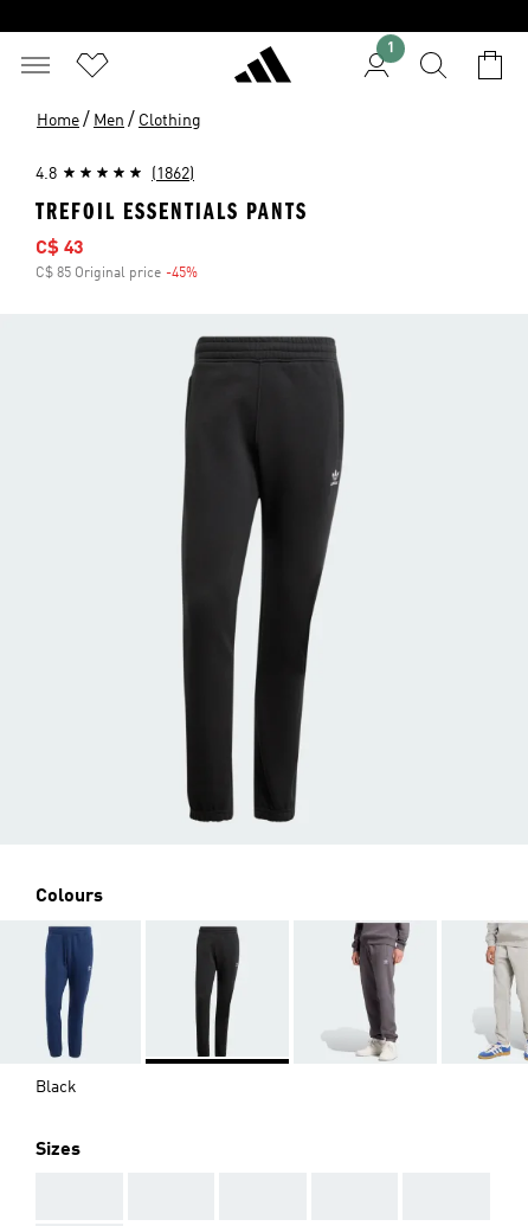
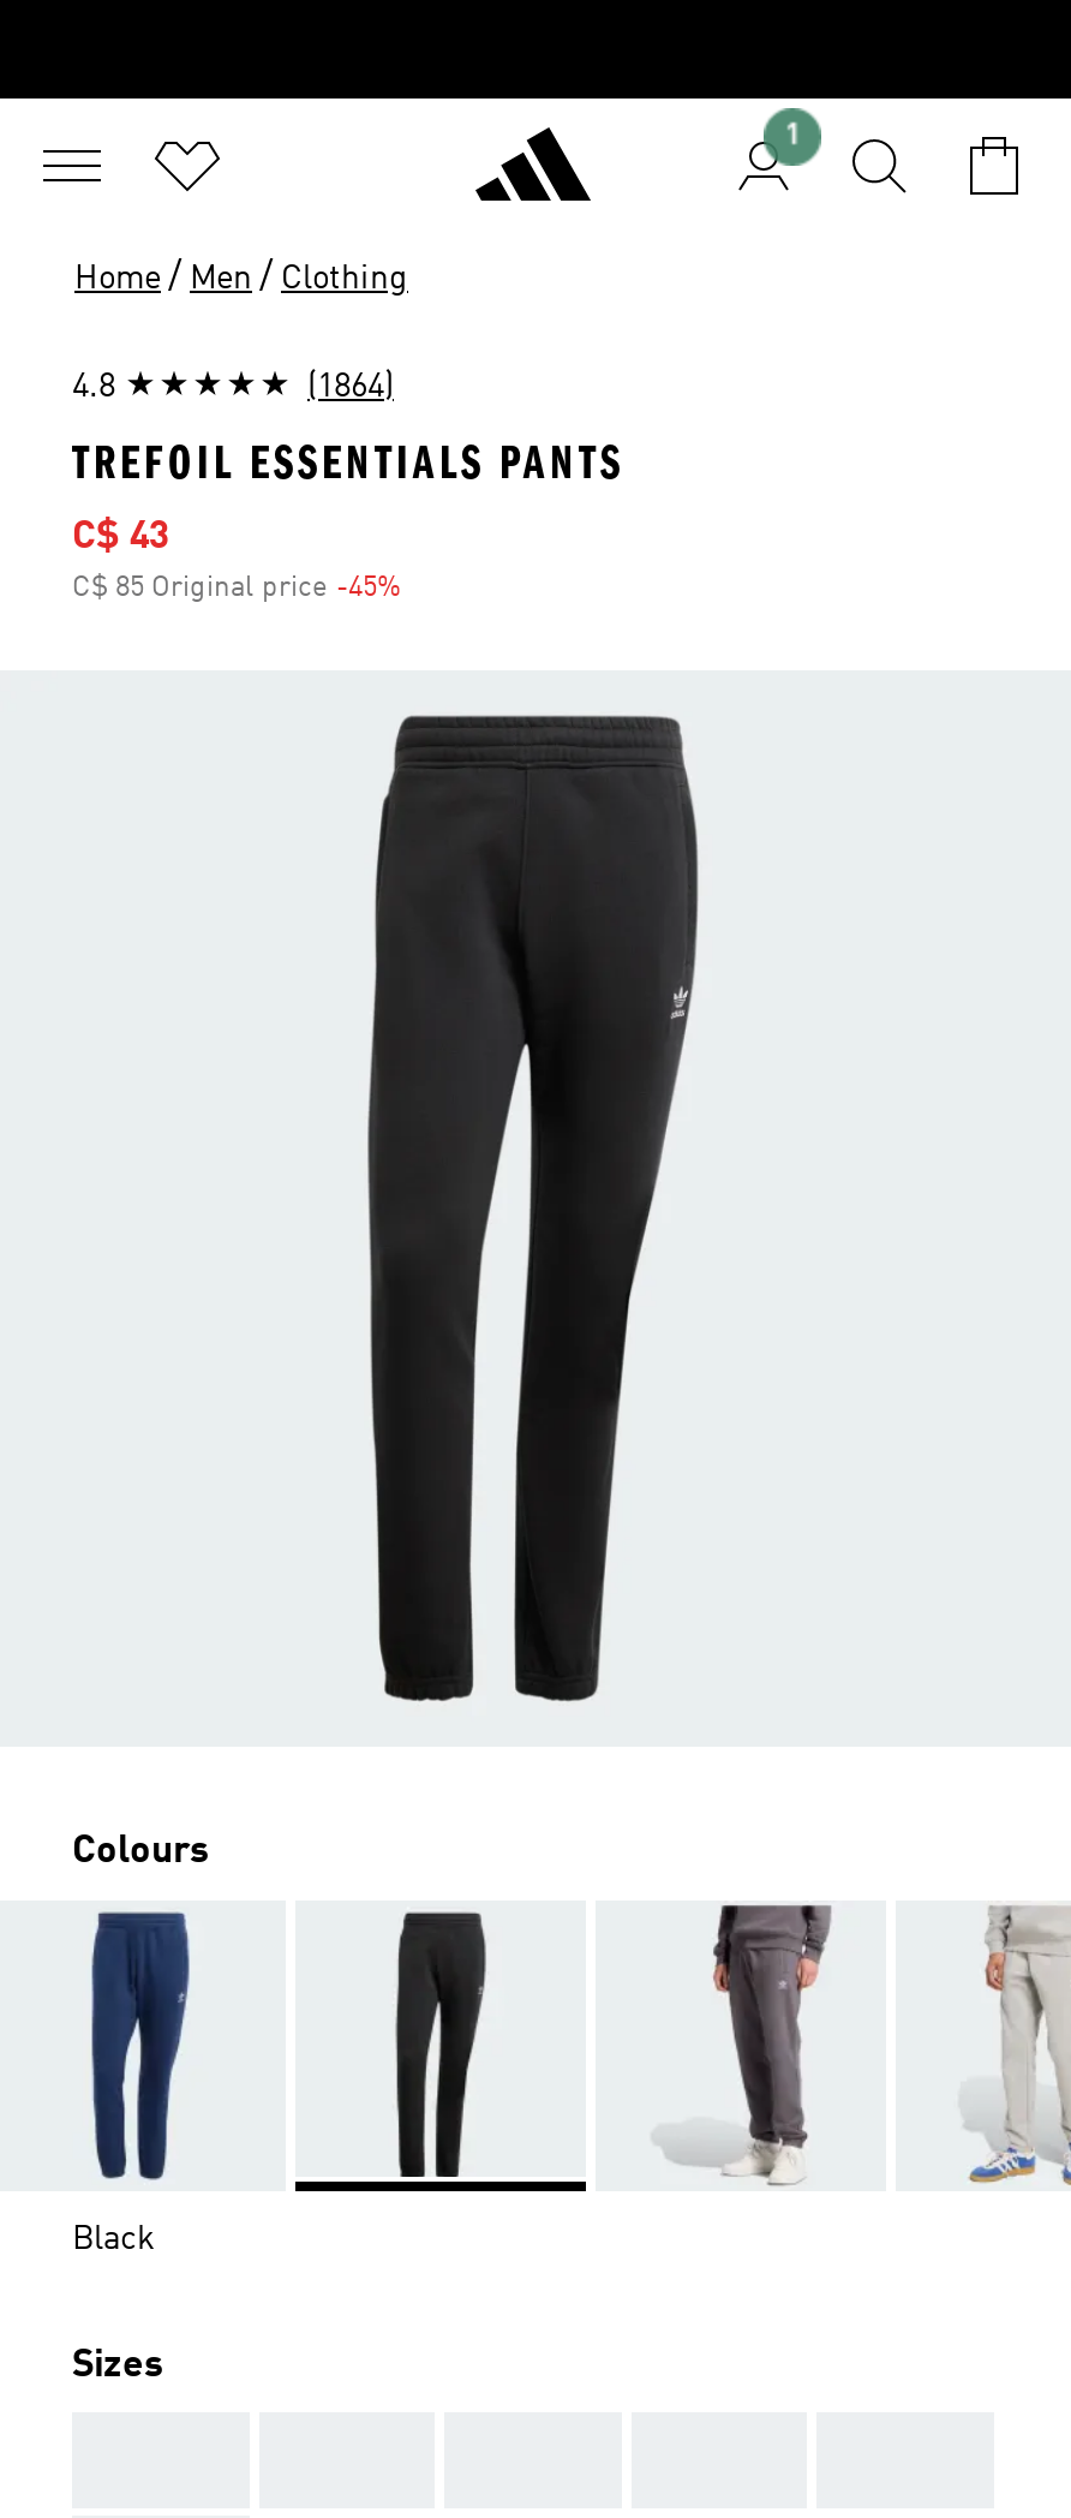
- (1862)
+ (1864)
